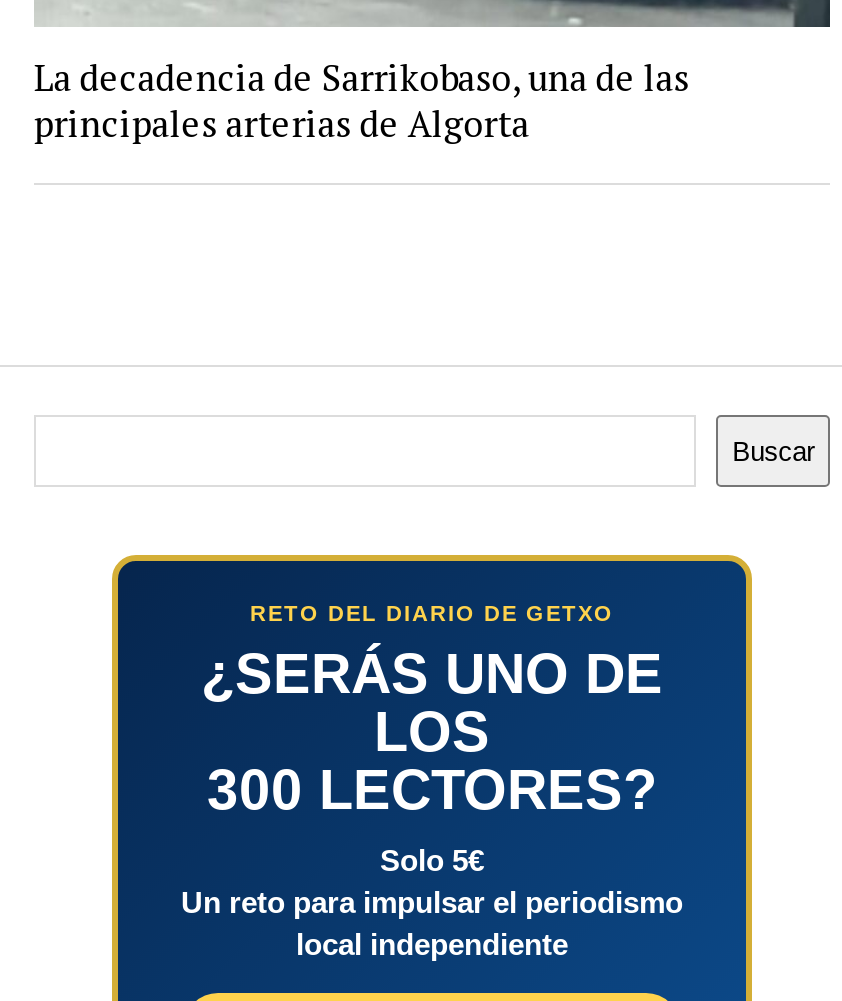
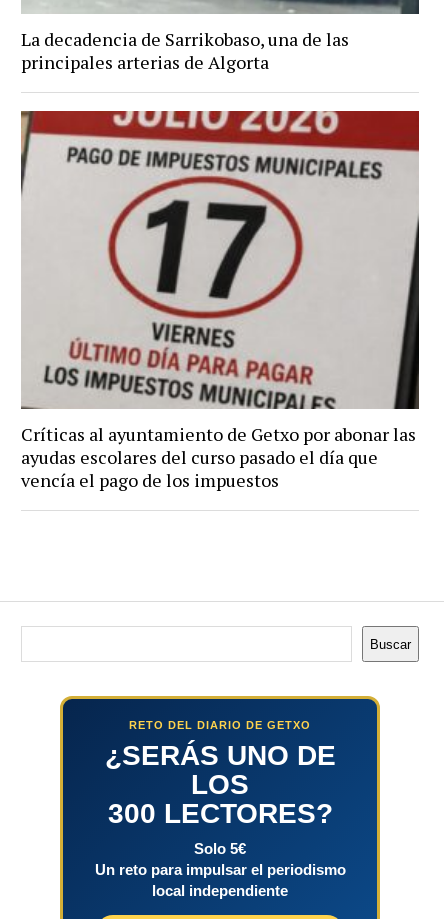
+ [image]
+ Críticas al ayuntamiento de Getxo por abonar las
+ ayudas escolares del curso pasado el día que
+ vencía el pago de los impuestos
